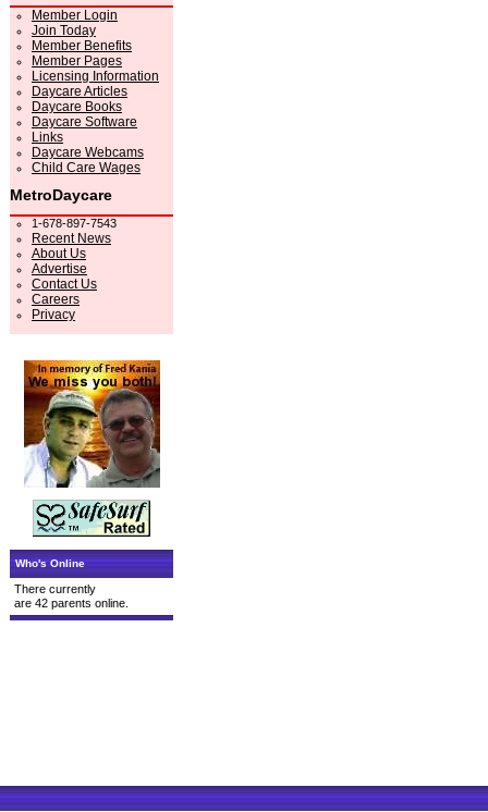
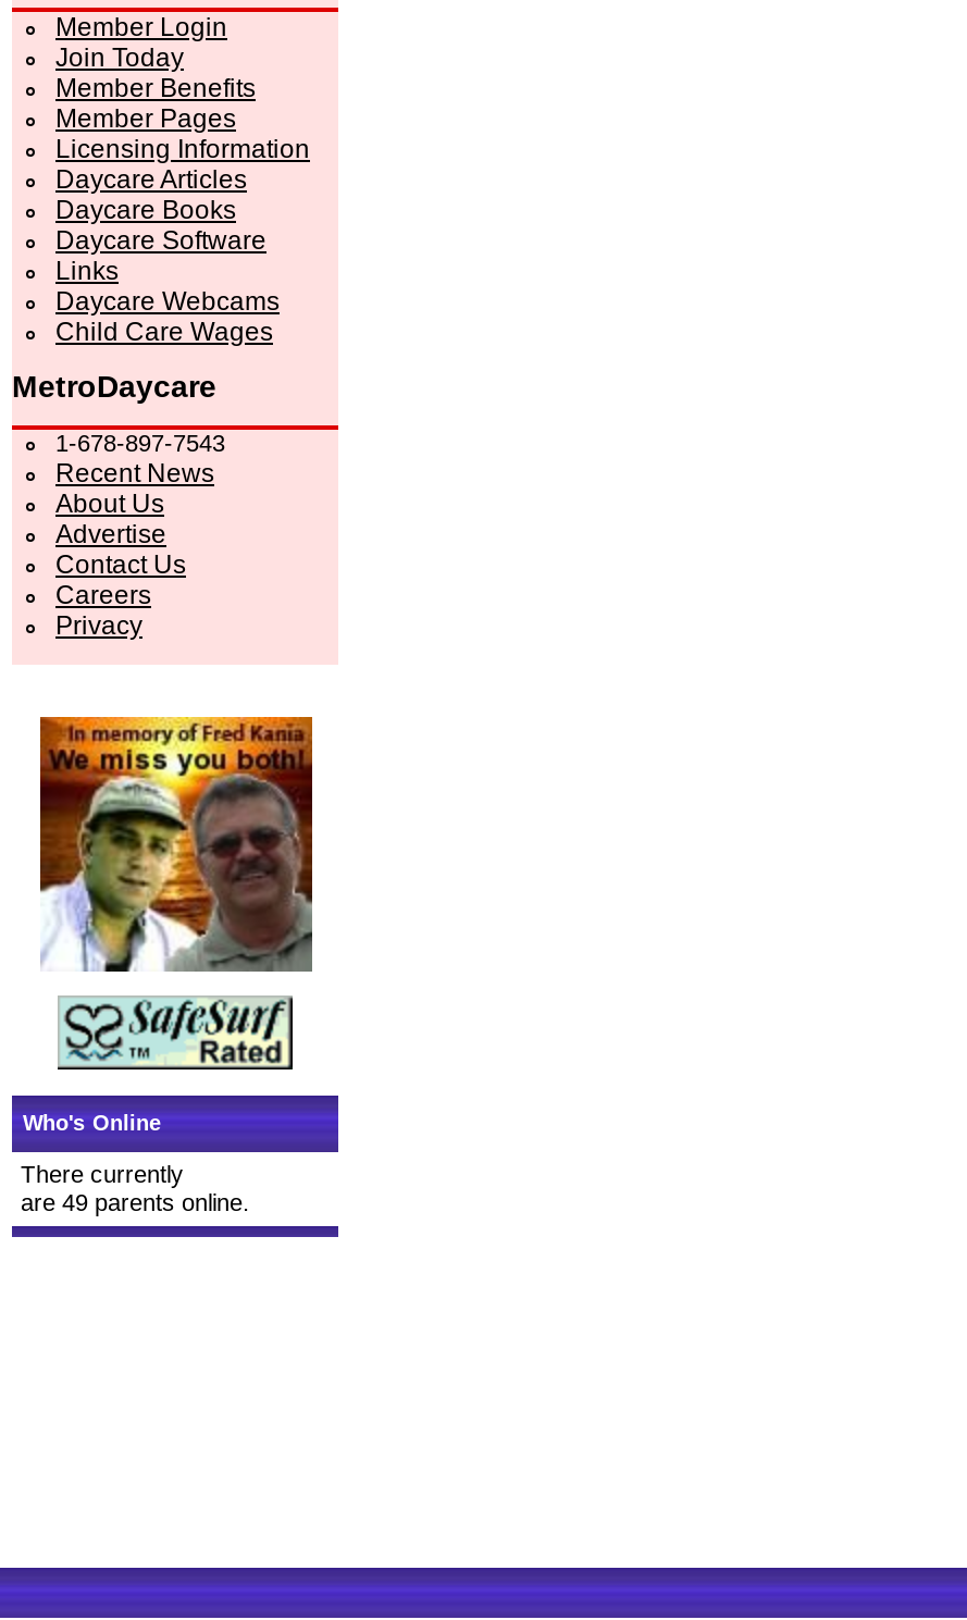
- are 42 parents online.
+ are 49 parents online.
